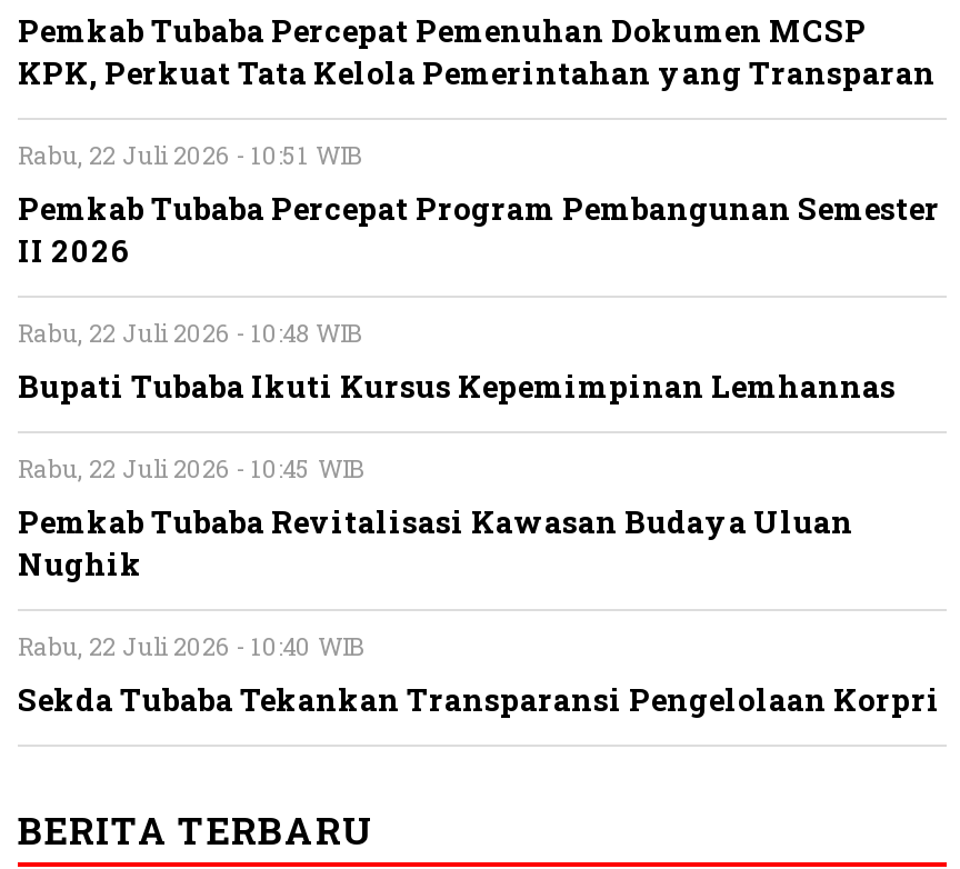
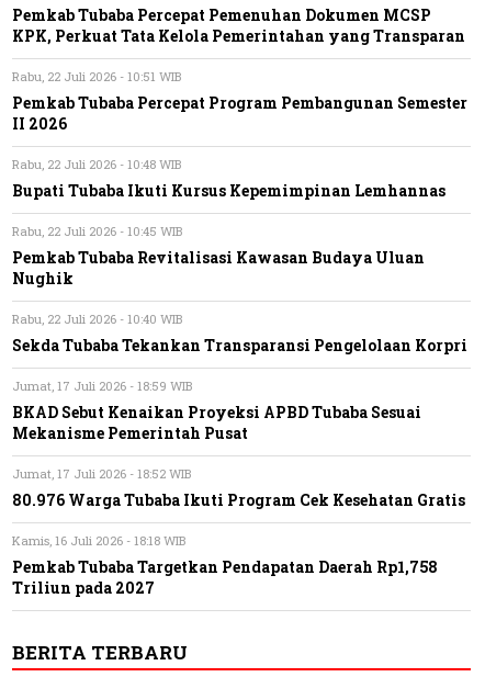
+ Jumat, 17 Juli 2026 - 18:59 WIB
+ BKAD Sebut Kenaikan Proyeksi APBD Tubaba Sesuai
+ Mekanisme Pemerintah Pusat
+ Jumat, 17 Juli 2026 - 18:52 WIB
+ 80.976 Warga Tubaba Ikuti Program Cek Kesehatan Gratis
+ Kamis, 16 Juli 2026 - 18:18 WIB
+ Pemkab Tubaba Targetkan Pendapatan Daerah Rp1,758
+ Triliun pada 2027
